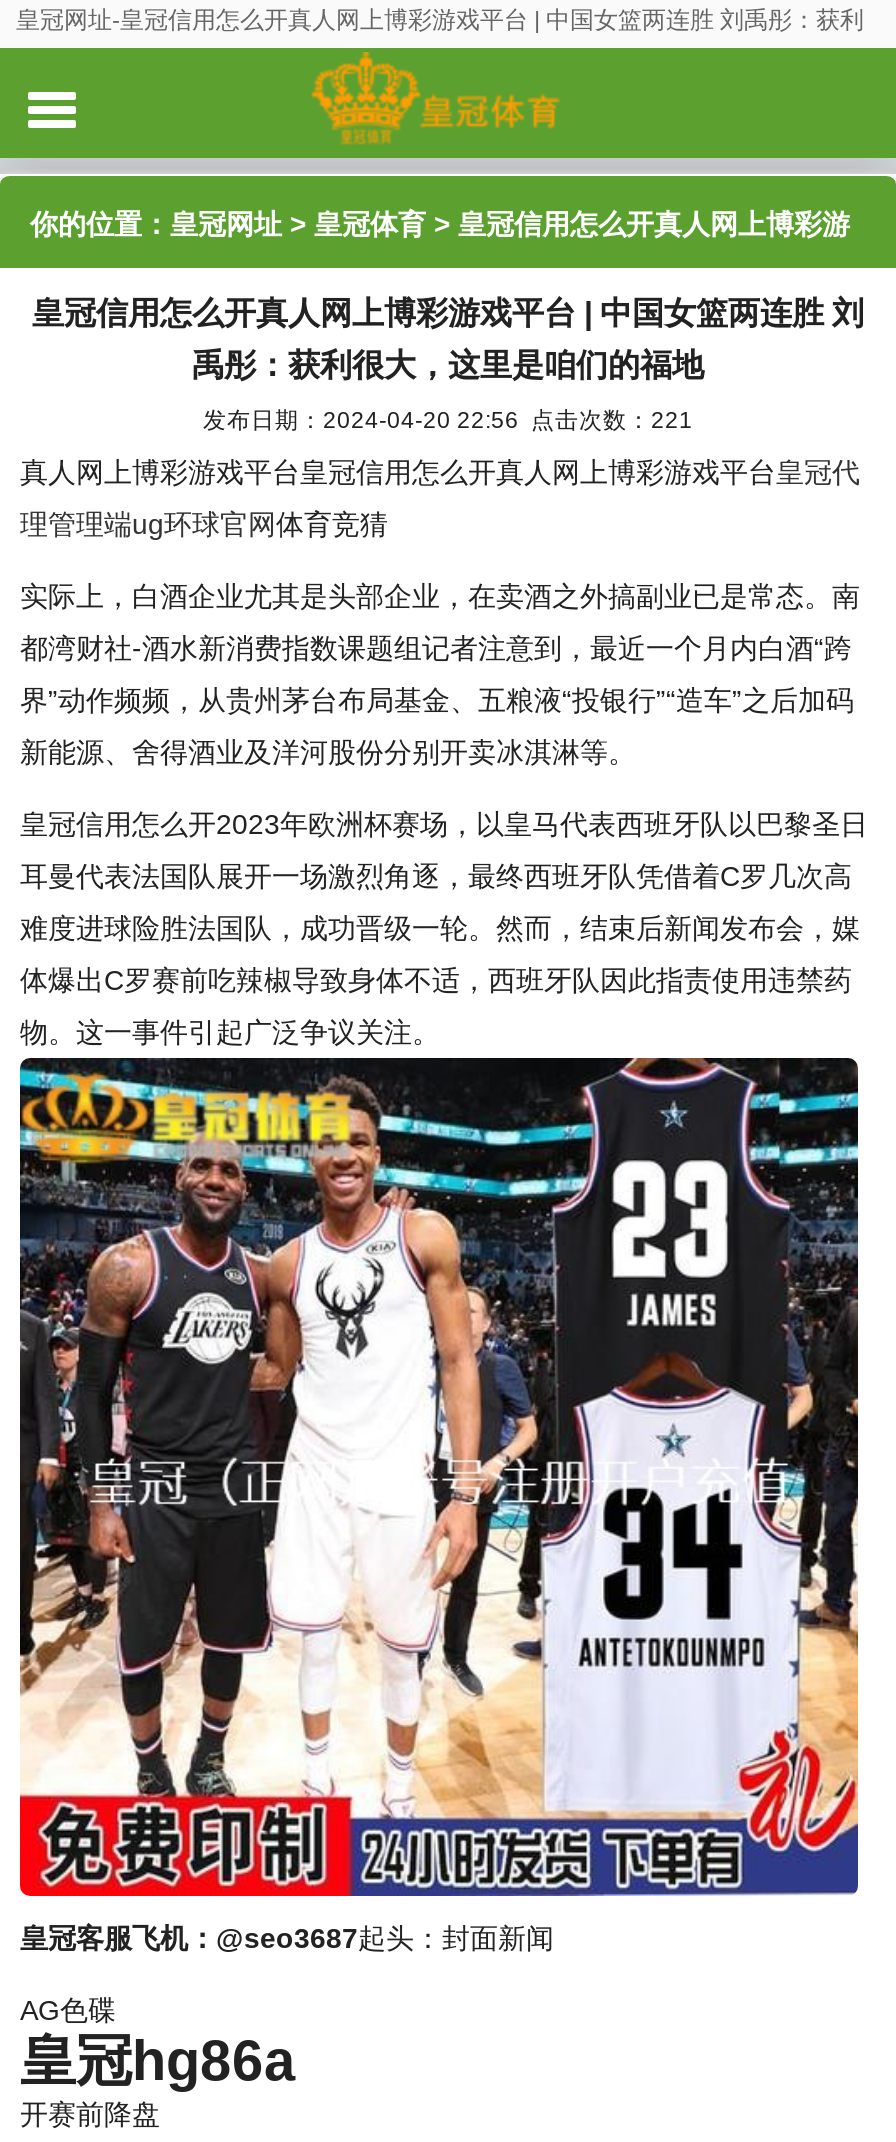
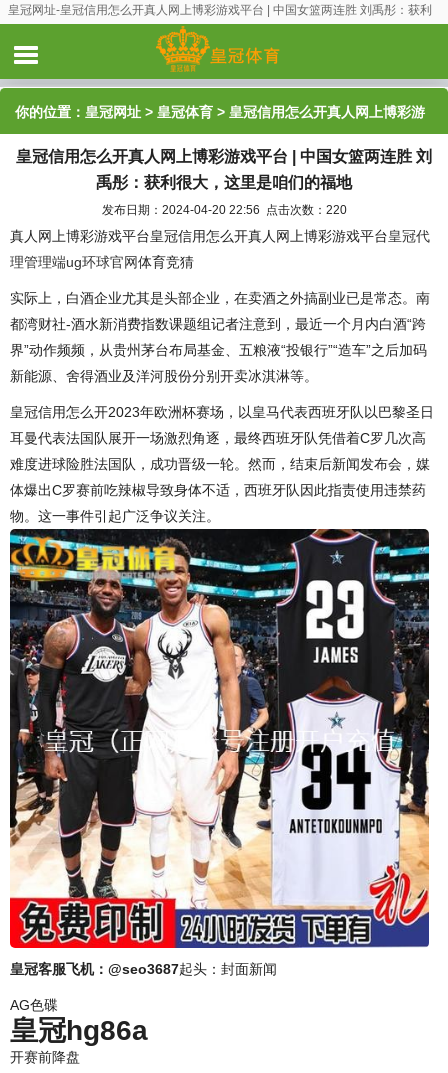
- 发布日期：2024-04-20 22:56 点击次数：221
+ 发布日期：2024-04-20 22:56 点击次数：220
